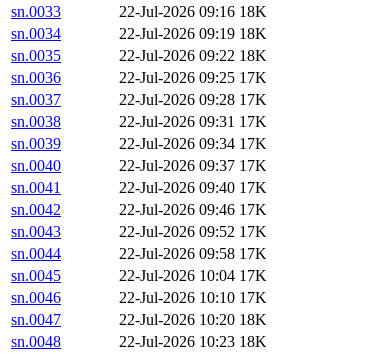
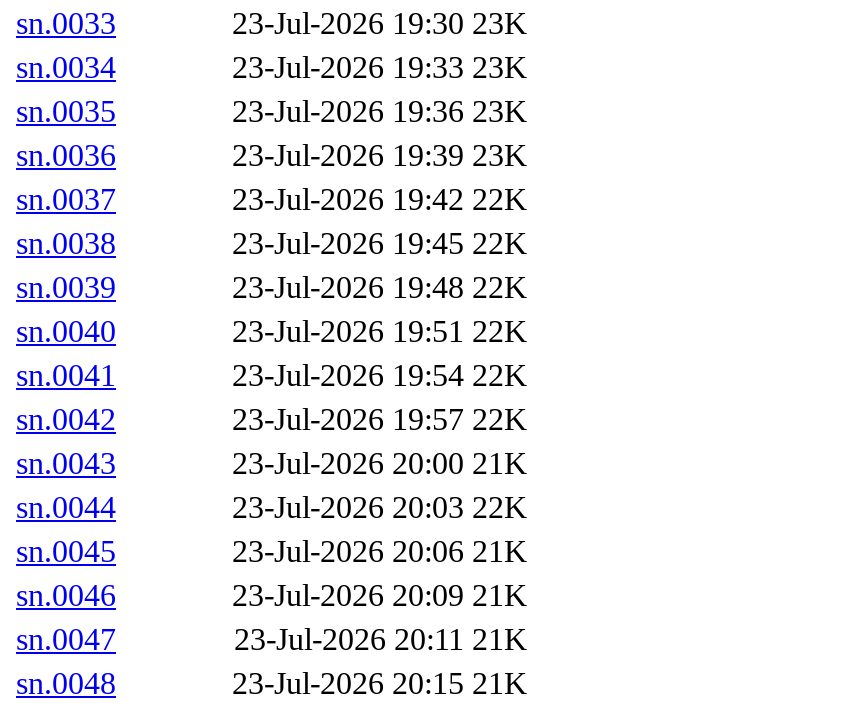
- 22-Jul-2026 09:16 18K
+ 23-Jul-2026 19:30 23K

- 22-Jul-2026 09:19 18K
+ 23-Jul-2026 19:33 23K

- 22-Jul-2026 09:22 18K
+ 23-Jul-2026 19:36 23K

- 22-Jul-2026 09:25 17K
+ 23-Jul-2026 19:39 23K

- 22-Jul-2026 09:28 17K
+ 23-Jul-2026 19:42 22K

- 22-Jul-2026 09:31 17K
+ 23-Jul-2026 19:45 22K

- 22-Jul-2026 09:34 17K
+ 23-Jul-2026 19:48 22K

- 22-Jul-2026 09:37 17K
+ 23-Jul-2026 19:51 22K

- 22-Jul-2026 09:40 17K
+ 23-Jul-2026 19:54 22K

- 22-Jul-2026 09:46 17K
+ 23-Jul-2026 19:57 22K

- 22-Jul-2026 09:52 17K
+ 23-Jul-2026 20:00 21K

- 22-Jul-2026 09:58 17K
+ 23-Jul-2026 20:03 22K

- 22-Jul-2026 10:04 17K
+ 23-Jul-2026 20:06 21K

- 22-Jul-2026 10:10 17K
+ 23-Jul-2026 20:09 21K

- 22-Jul-2026 10:20 18K
+ 23-Jul-2026 20:11 21K

- 22-Jul-2026 10:23 18K
+ 23-Jul-2026 20:15 21K
